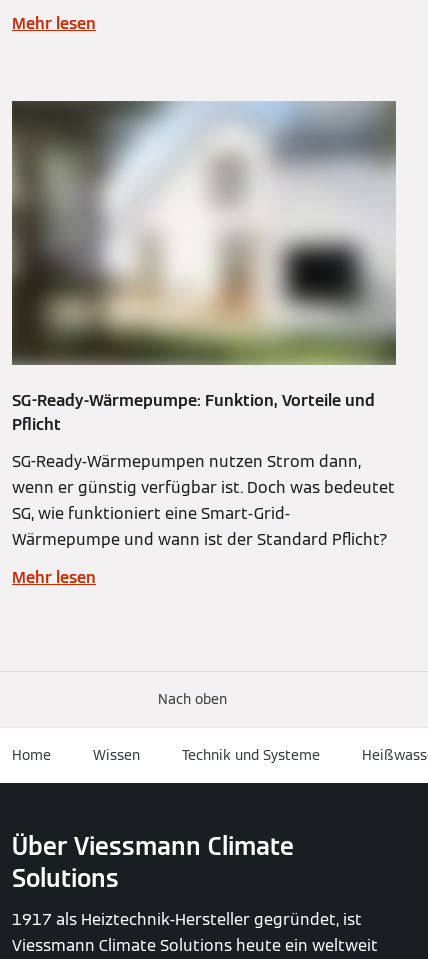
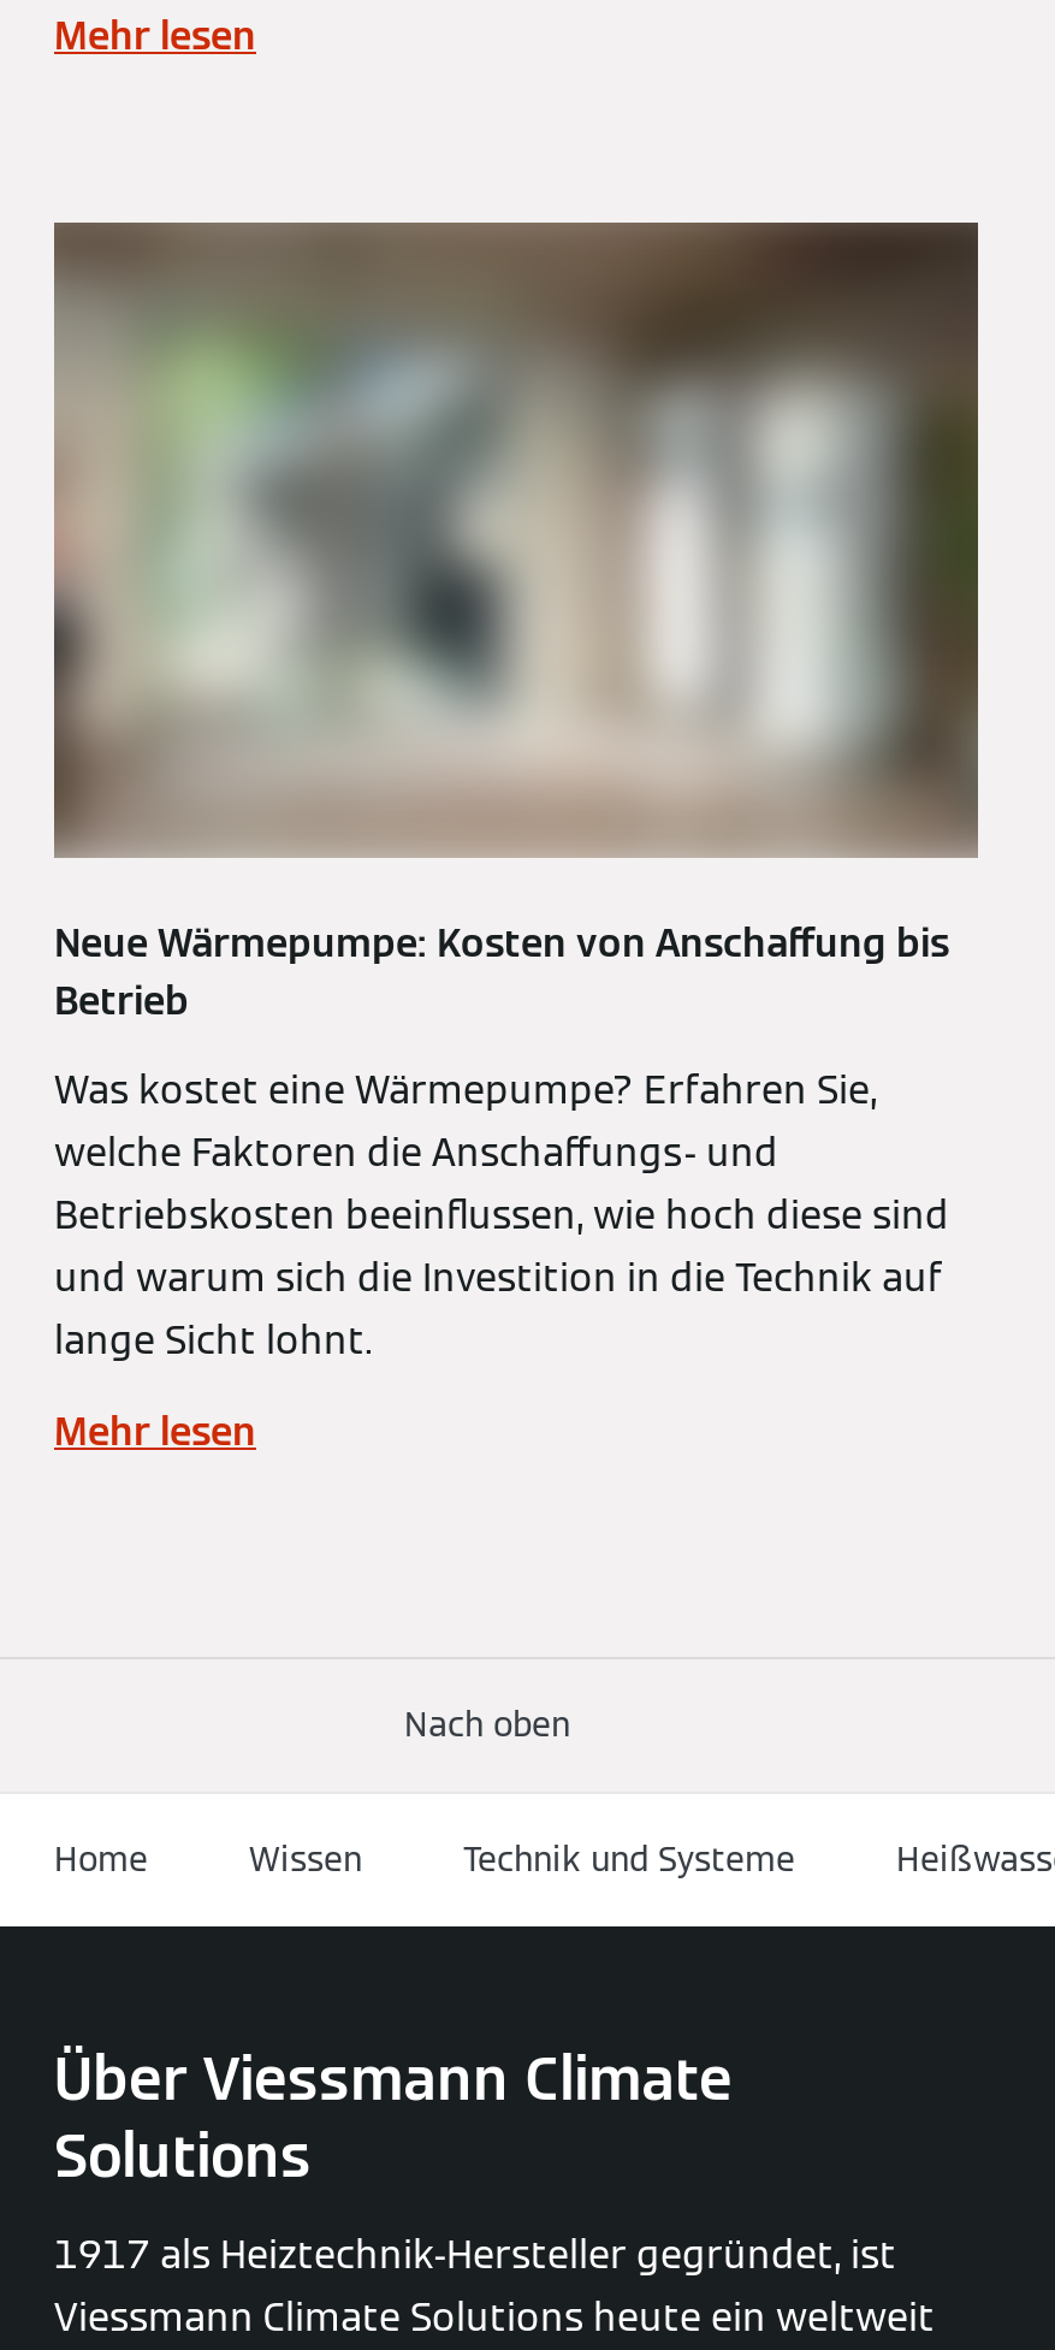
- [image]
- SG-Ready-Wärmepumpe: Funktion, Vorteile und
- Pflicht
+ [image]
+ Neue Wärmepumpe: Kosten von Anschaffung bis
+ Betrieb

- SG-Ready-Wärmepumpen nutzen Strom dann,
- wenn er günstig verfügbar ist. Doch was bedeutet
- SG, wie funktioniert eine Smart-Grid-
- Wärmepumpe und wann ist der Standard Pflicht?
+ Was kostet eine Wärmepumpe? Erfahren Sie,
+ welche Faktoren die Anschaffungs- und
+ Betriebskosten beeinflussen, wie hoch diese sind
+ und warum sich die Investition in die Technik auf
+ lange Sicht lohnt.
